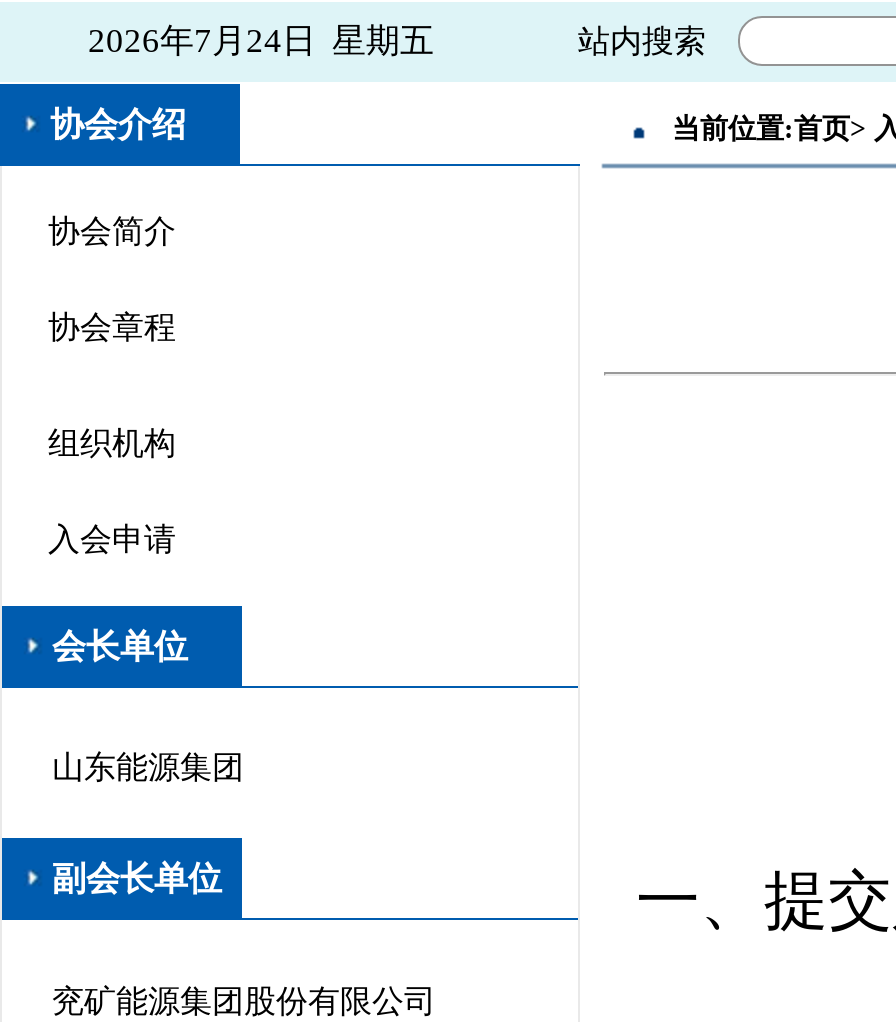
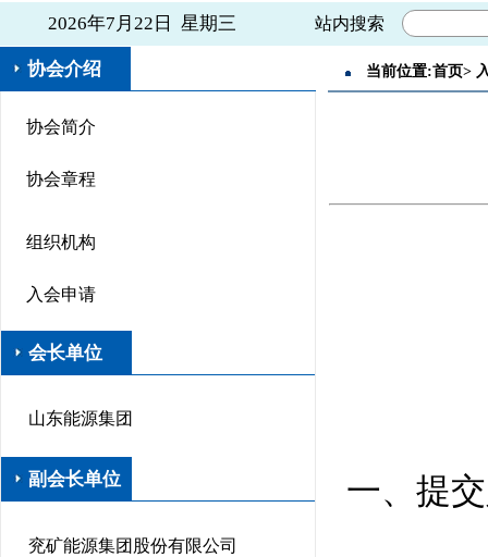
- 2026年7月24日 星期五
+ 2026年7月22日 星期三
